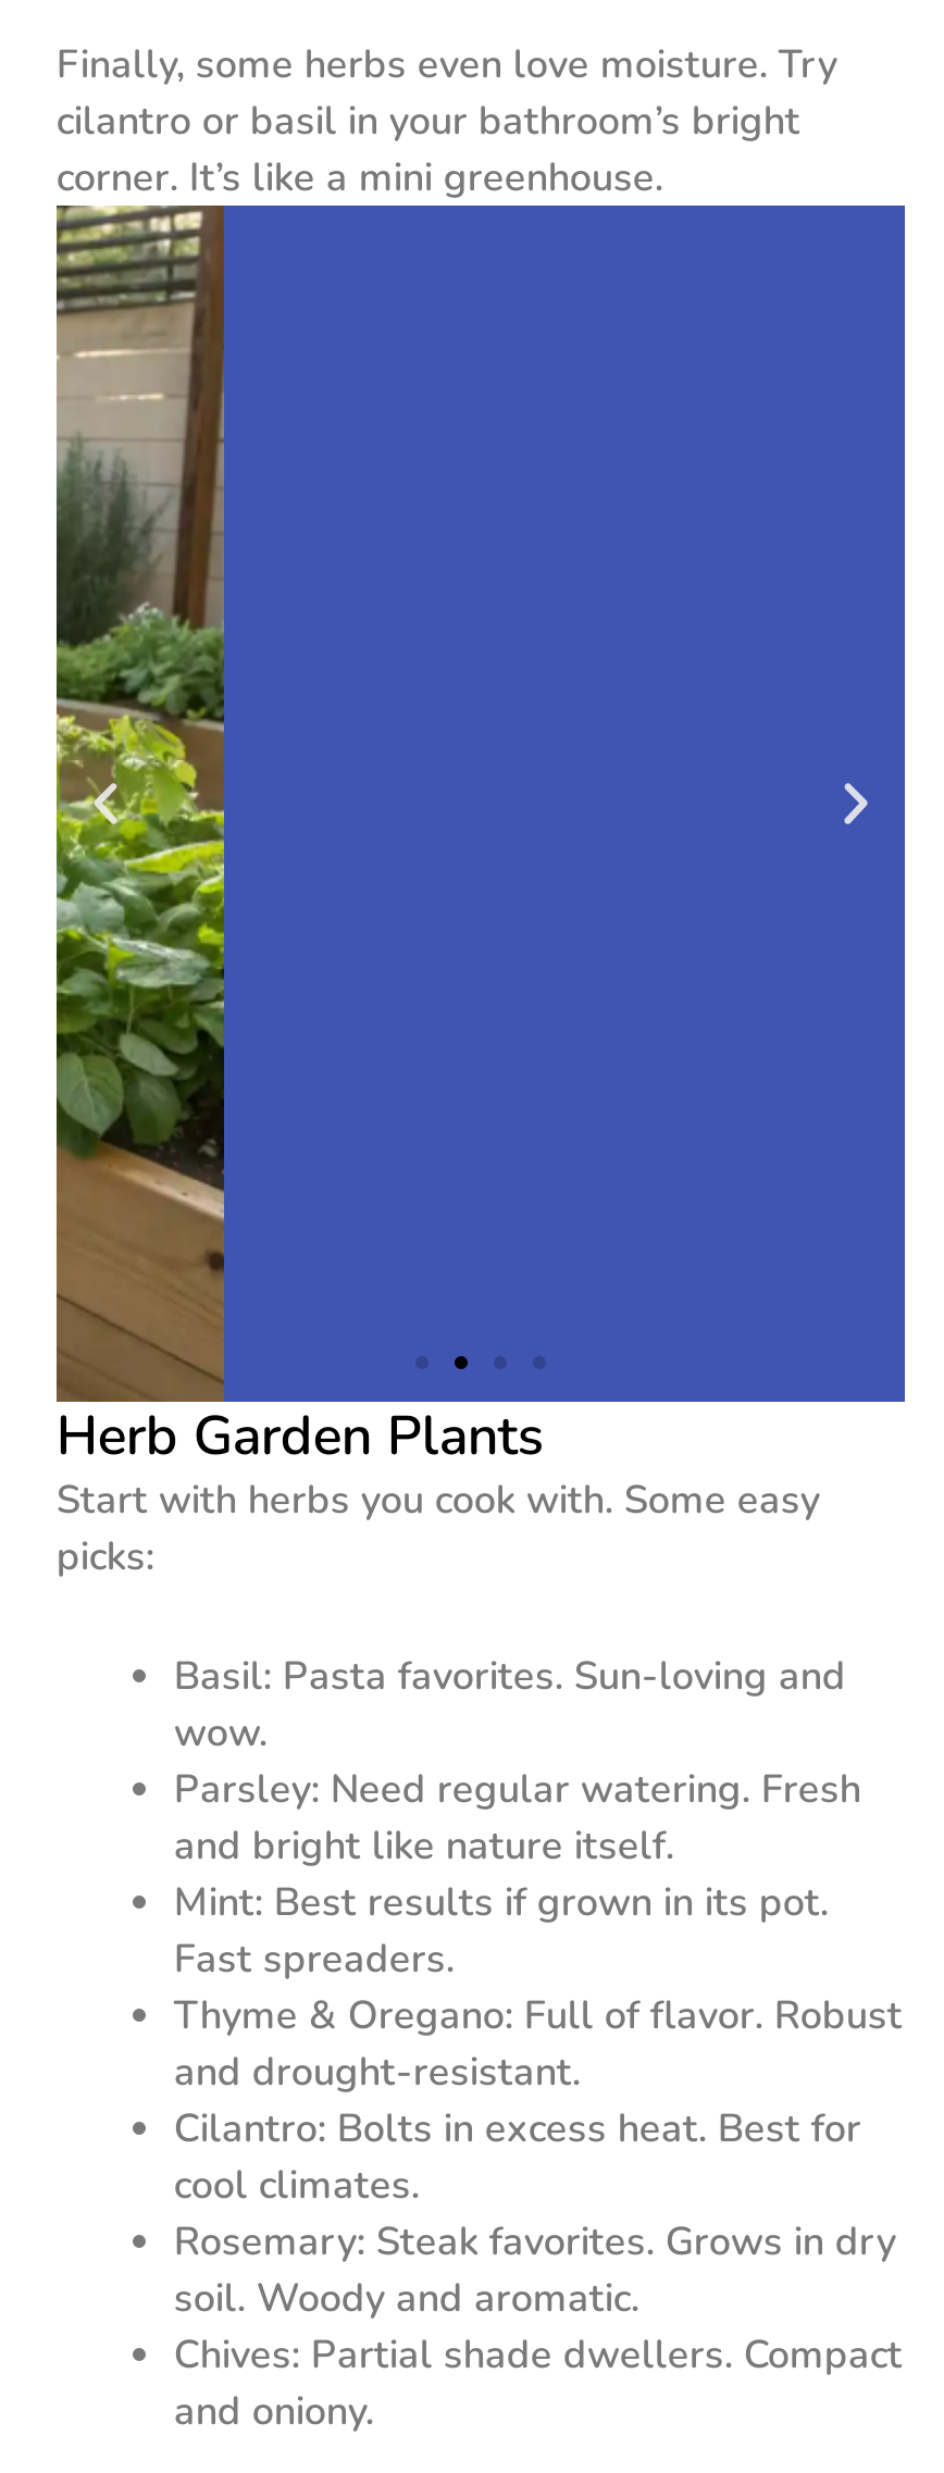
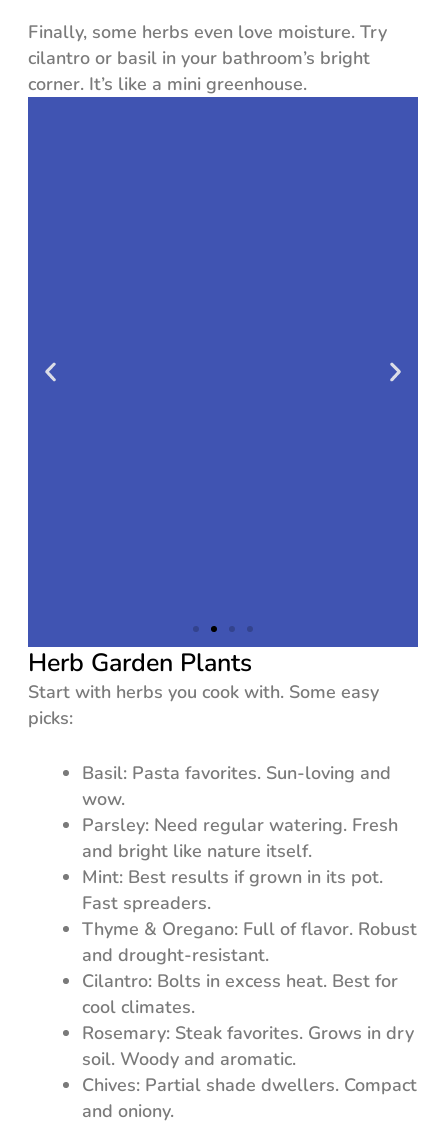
- [image]
